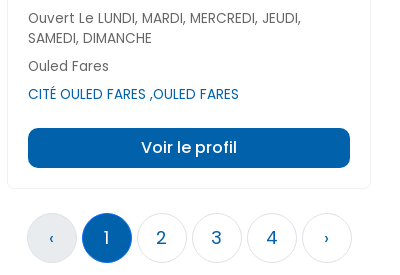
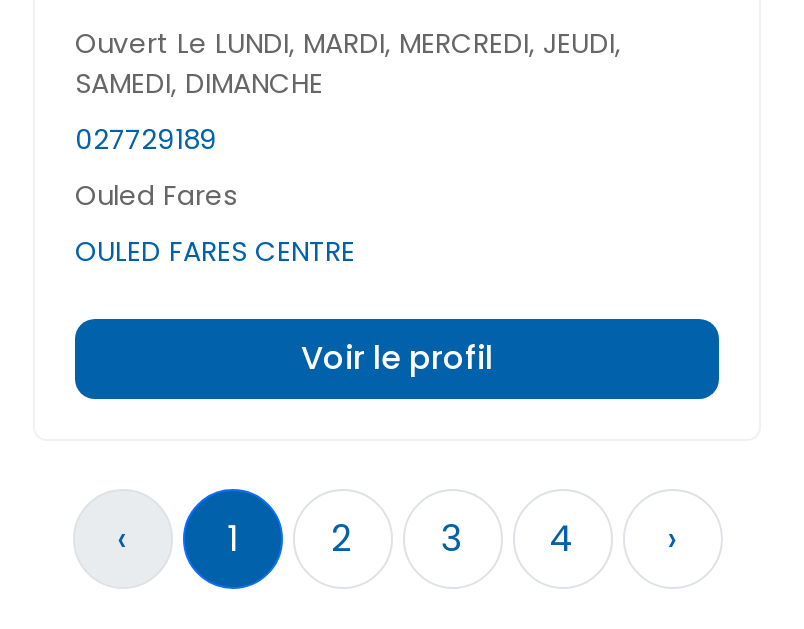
+ 027729189

- CITÉ OULED FARES ,OULED FARES
+ OULED FARES CENTRE
